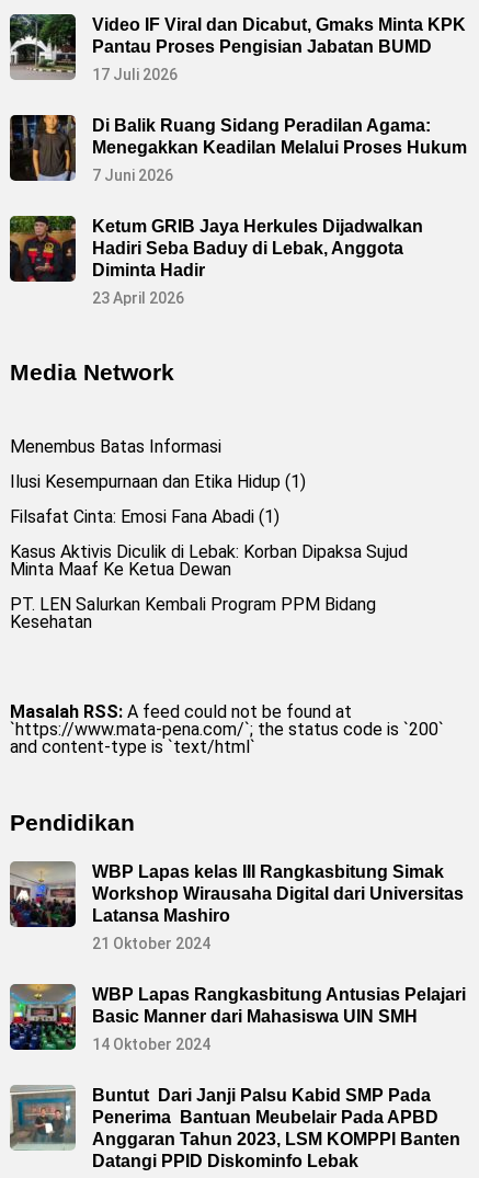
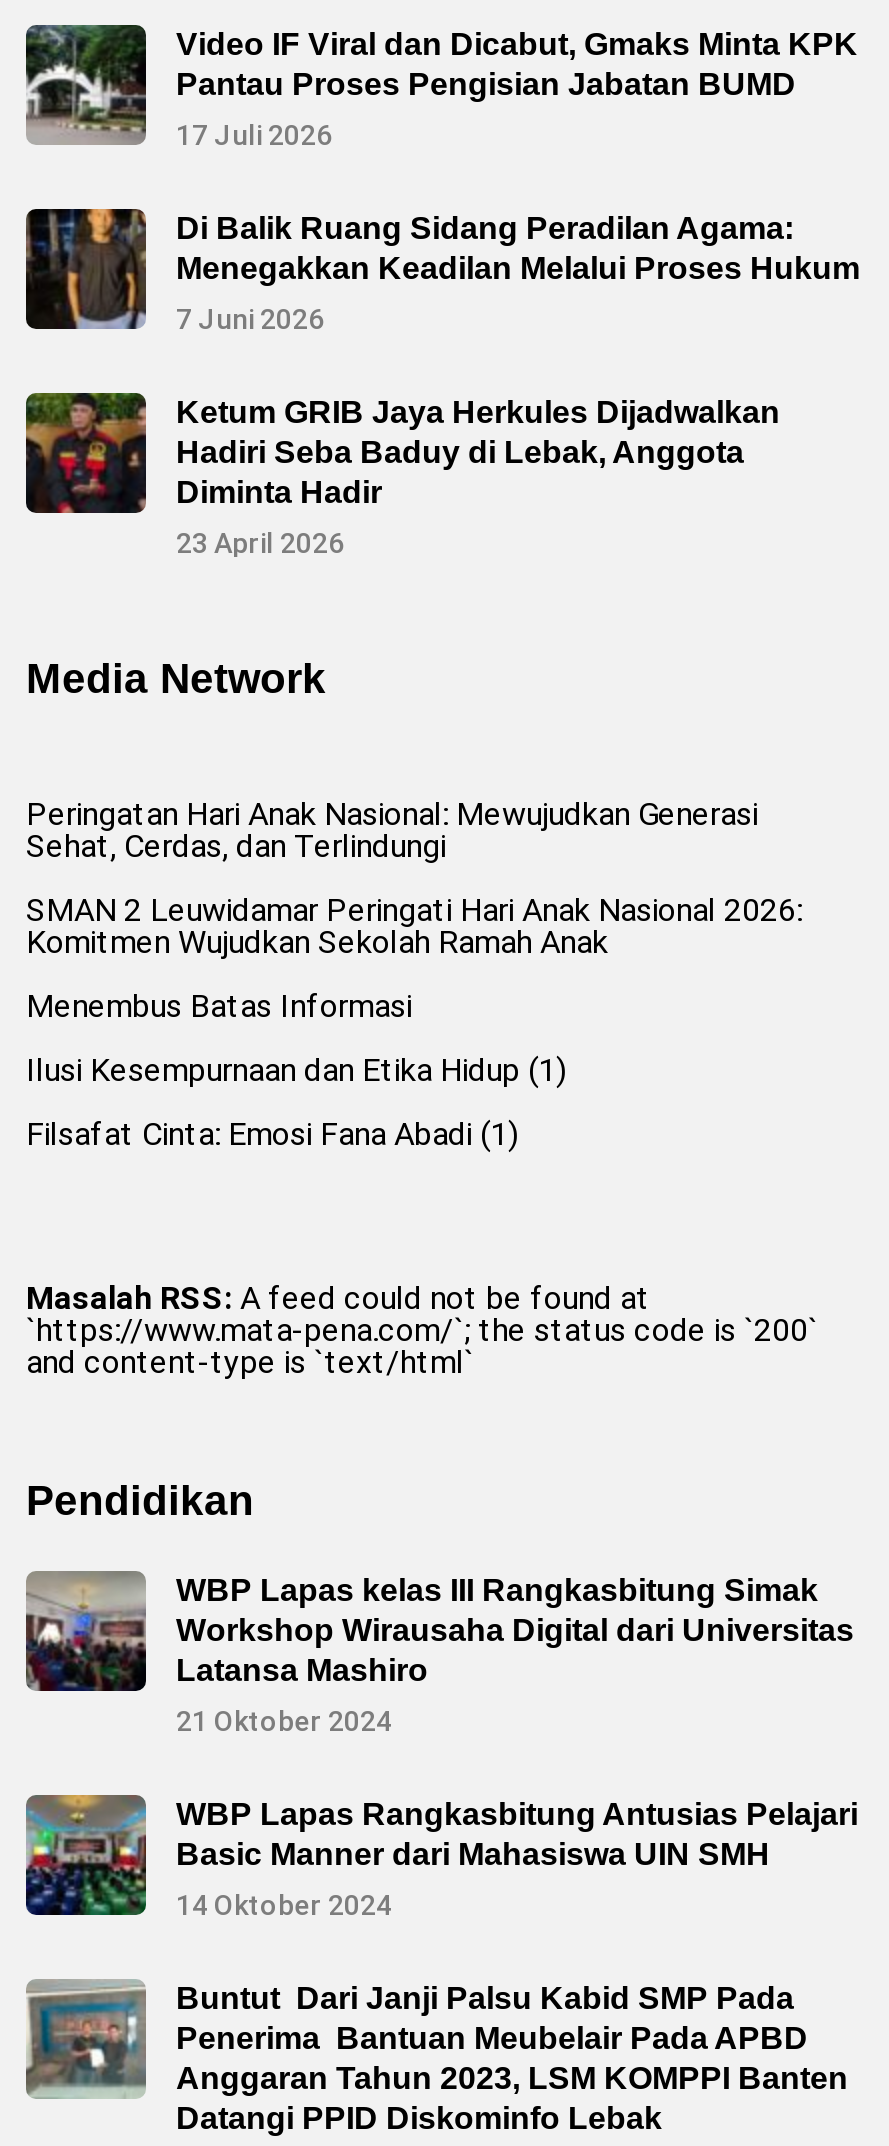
+ Peringatan Hari Anak Nasional: Mewujudkan Generasi
+ Sehat, Cerdas, dan Terlindungi
+ SMAN 2 Leuwidamar Peringati Hari Anak Nasional 2026:
+ Komitmen Wujudkan Sekolah Ramah Anak

moved down: Menembus Batas Informasi | Ilusi Kesempurnaan dan Etika Hidup (1) | Filsafat Cinta: Emosi Fana Abadi (1)

- Kasus Aktivis Diculik di Lebak: Korban Dipaksa Sujud
- Minta Maaf Ke Ketua Dewan
- PT. LEN Salurkan Kembali Program PPM Bidang
- Kesehatan
